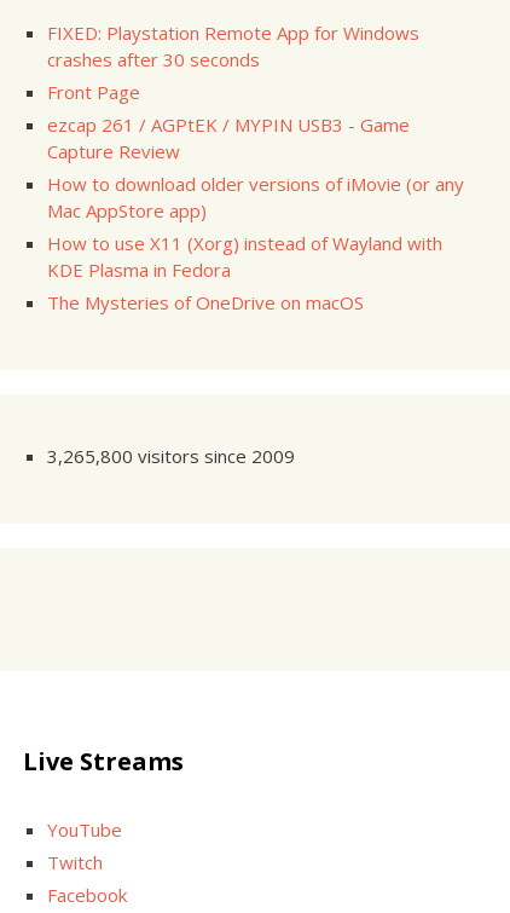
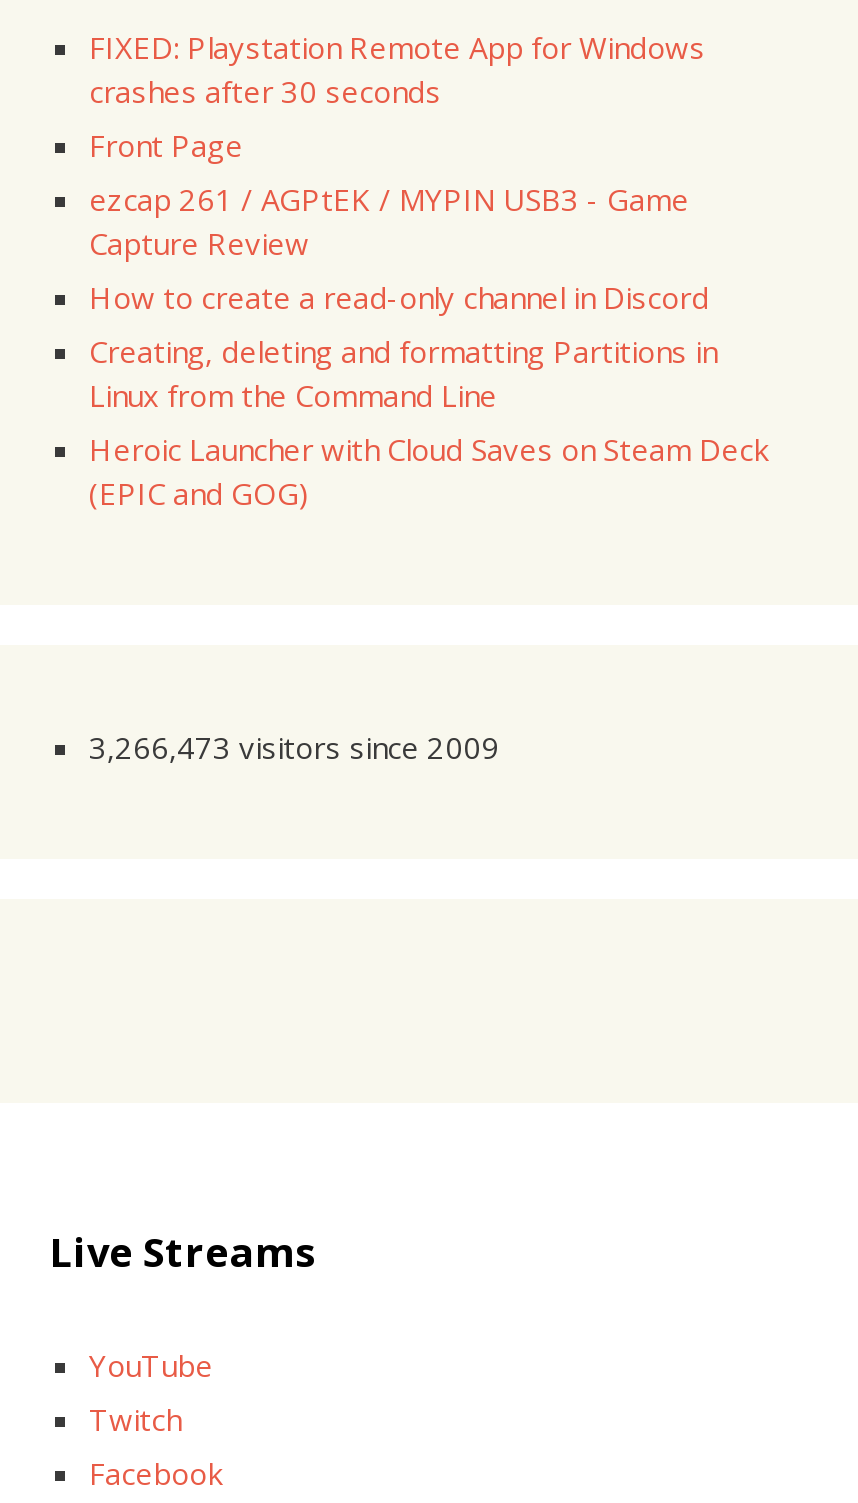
- How to download older versions of iMovie (or any
- Mac AppStore app)
- How to use X11 (Xorg) instead of Wayland with
- KDE Plasma in Fedora
- The Mysteries of OneDrive on macOS
+ How to create a read-only channel in Discord
+ Creating, deleting and formatting Partitions in
+ Linux from the Command Line
+ Heroic Launcher with Cloud Saves on Steam Deck
+ (EPIC and GOG)

- 3,265,800 visitors since 2009
+ 3,266,473 visitors since 2009
